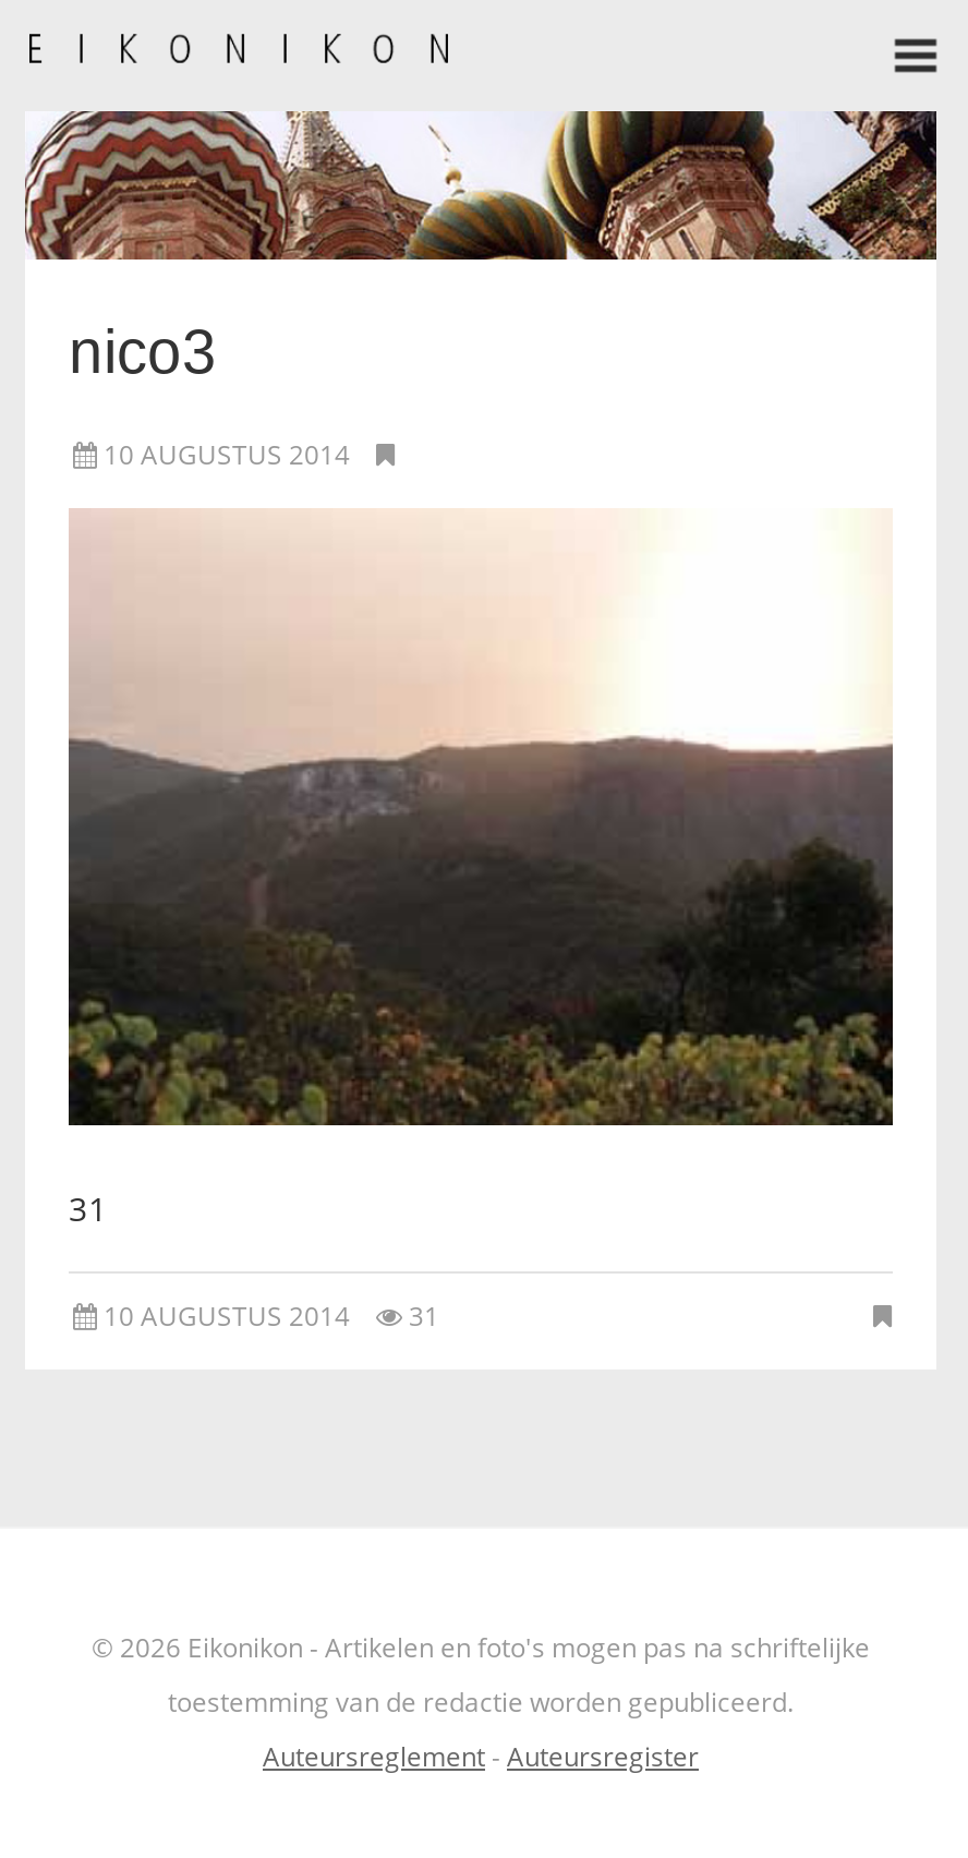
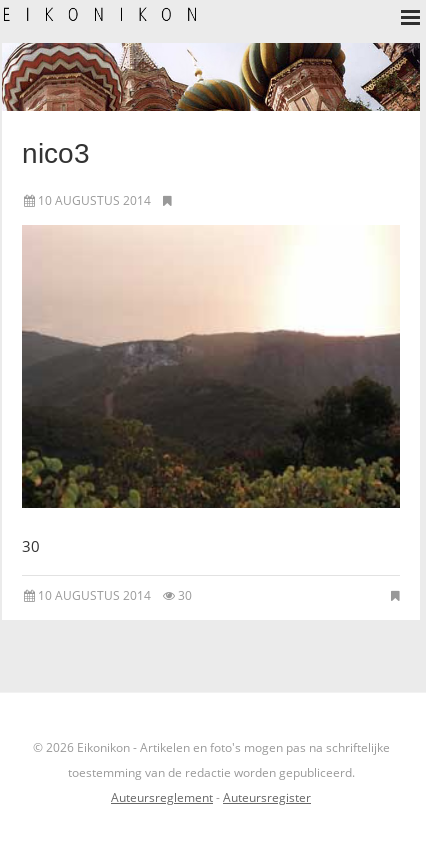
- 31
+ 30

- 10 AUGUSTUS 2014 31
+ 10 AUGUSTUS 2014 30
